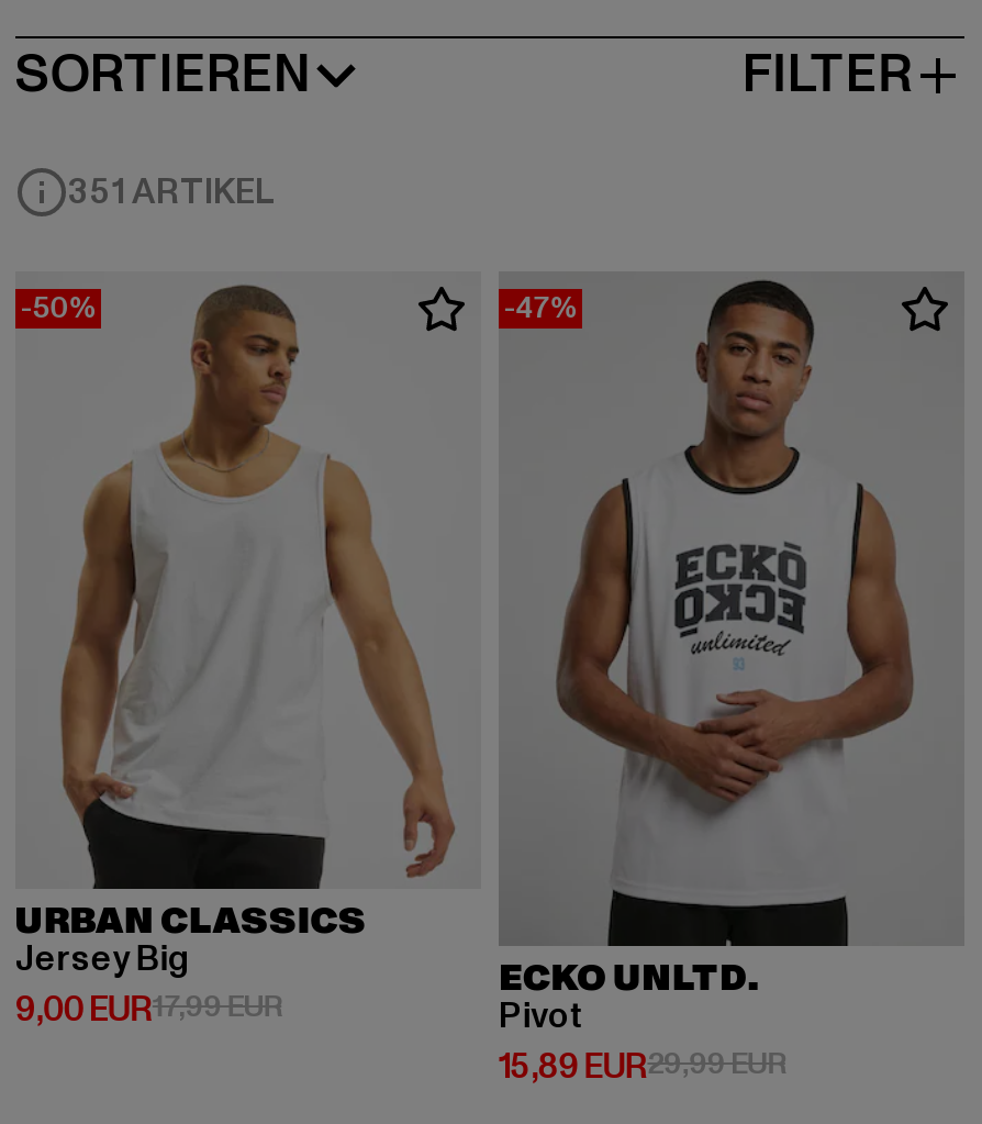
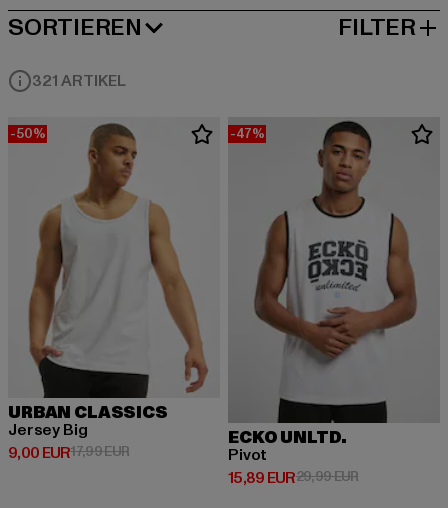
- 351 ARTIKEL
+ 321 ARTIKEL
